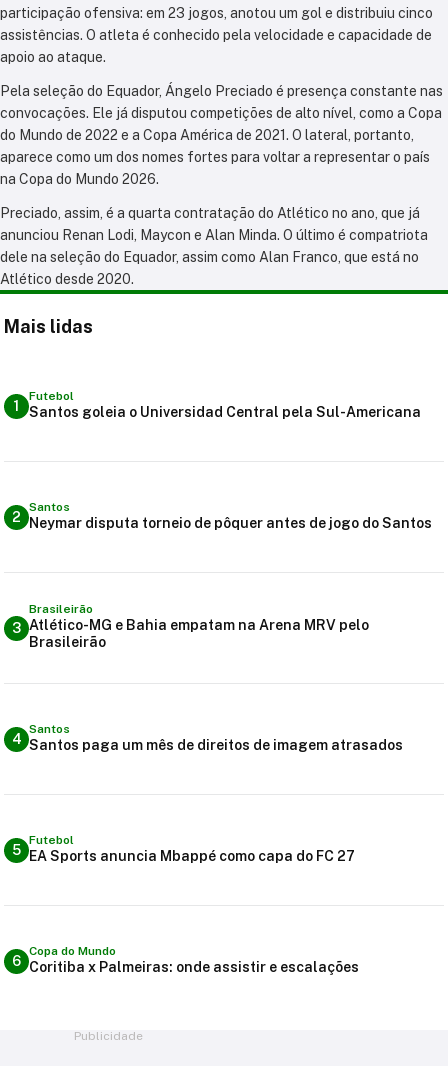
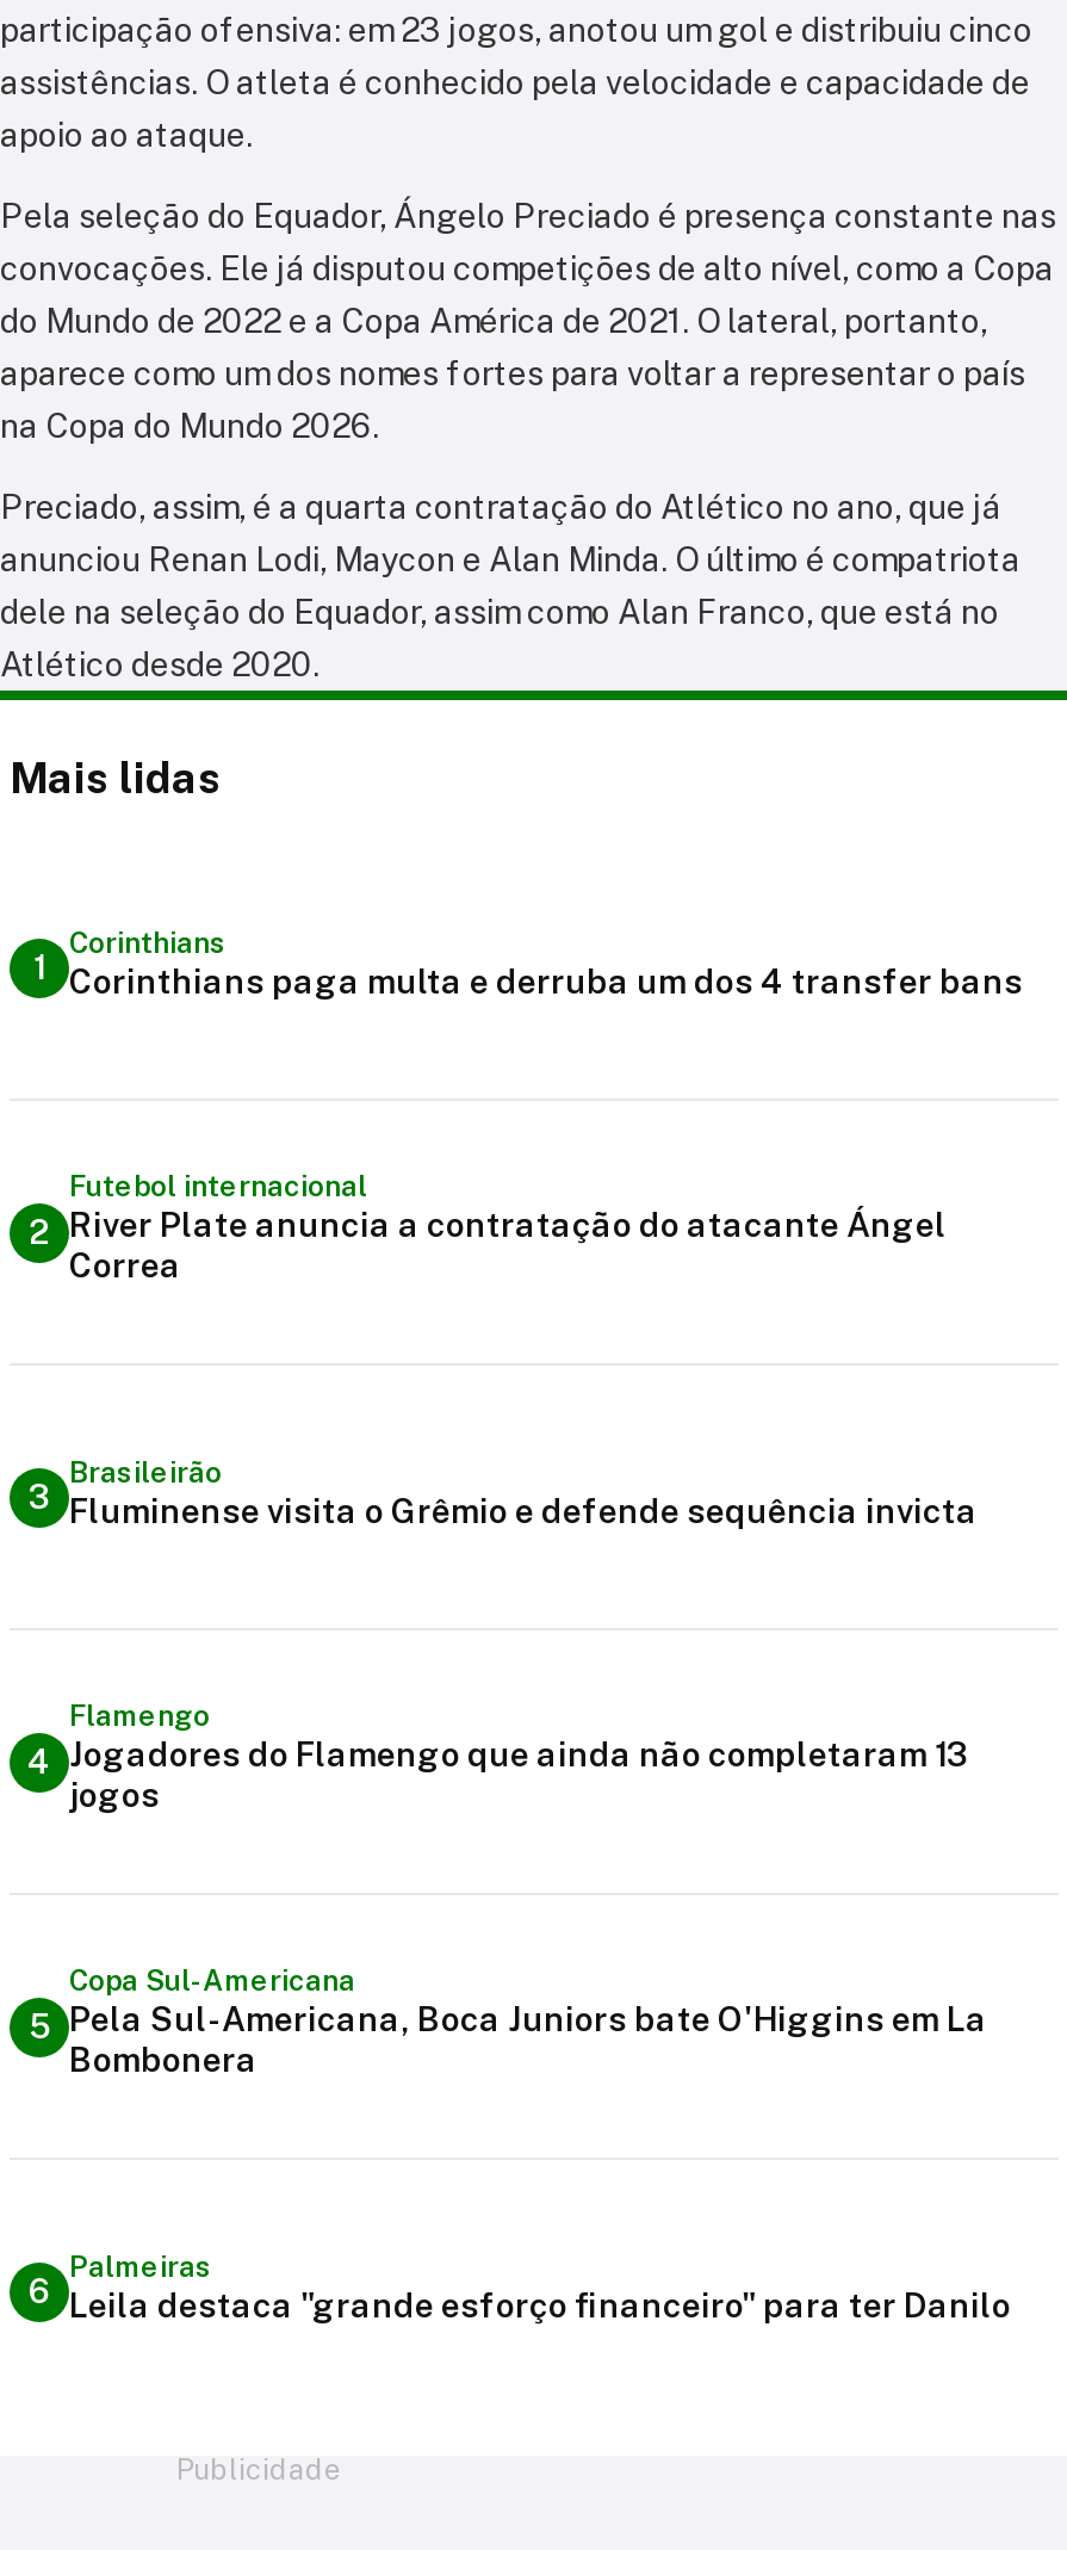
- Futebol
- Santos goleia o Universidad Central pela Sul-Americana
+ Corinthians
+ Corinthians paga multa e derruba um dos 4 transfer bans

- Santos
- Neymar disputa torneio de pôquer antes de jogo do Santos
+ Futebol internacional
+ River Plate anuncia a contratação do atacante Ángel
+ Correa

- Atlético-MG e Bahia empatam na Arena MRV pelo
- Brasileirão
+ Fluminense visita o Grêmio e defende sequência invicta

- Santos
- Santos paga um mês de direitos de imagem atrasados
+ Flamengo
+ Jogadores do Flamengo que ainda não completaram 13
+ jogos

- Futebol
- EA Sports anuncia Mbappé como capa do FC 27
+ Copa Sul-Americana
+ Pela Sul-Americana, Boca Juniors bate O'Higgins em La
+ Bombonera

- Copa do Mundo
- Coritiba x Palmeiras: onde assistir e escalações
+ Palmeiras
+ Leila destaca "grande esforço financeiro" para ter Danilo
